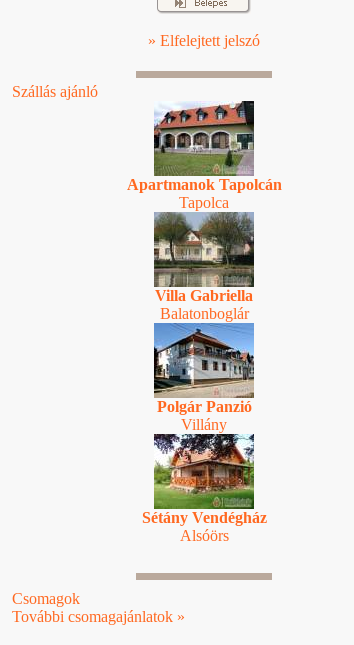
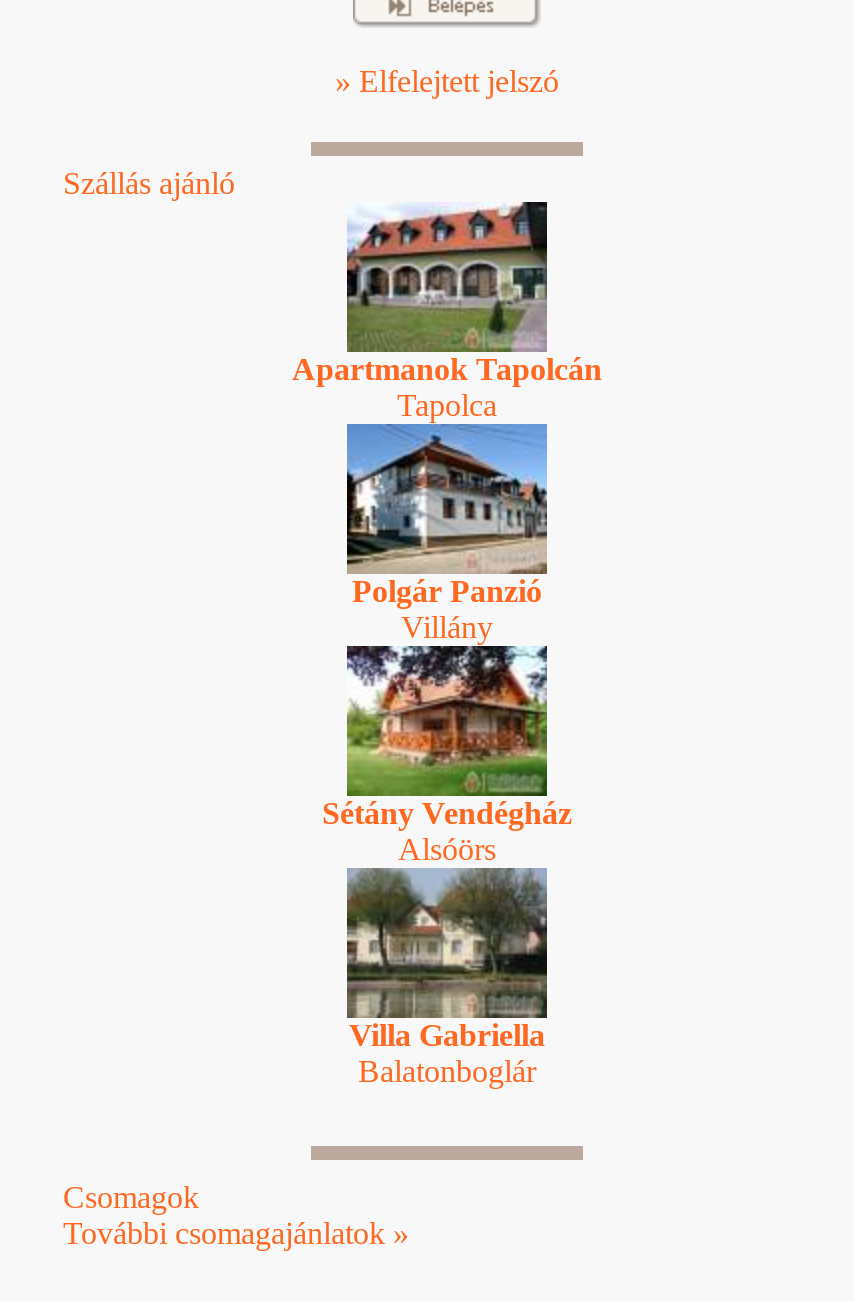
moved down: [image] | Villa Gabriella | Balatonboglár

moved up: [image] | Polgár Panzió | Villány | Sétány Vendégház | Alsóörs
